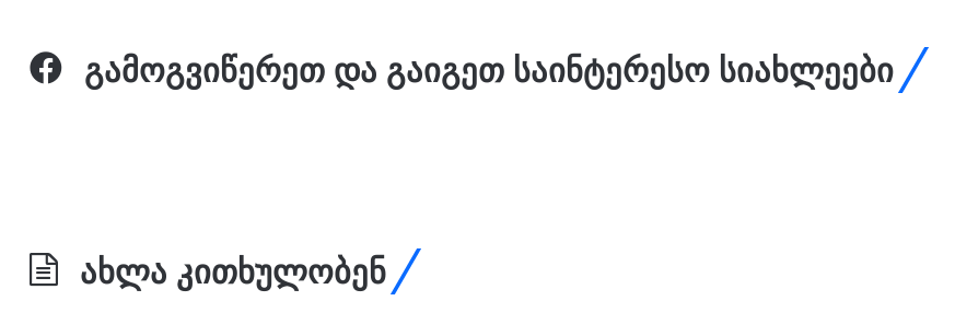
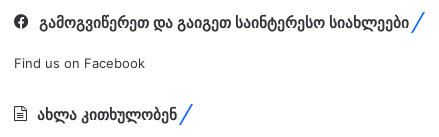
+ Find us on Facebook
